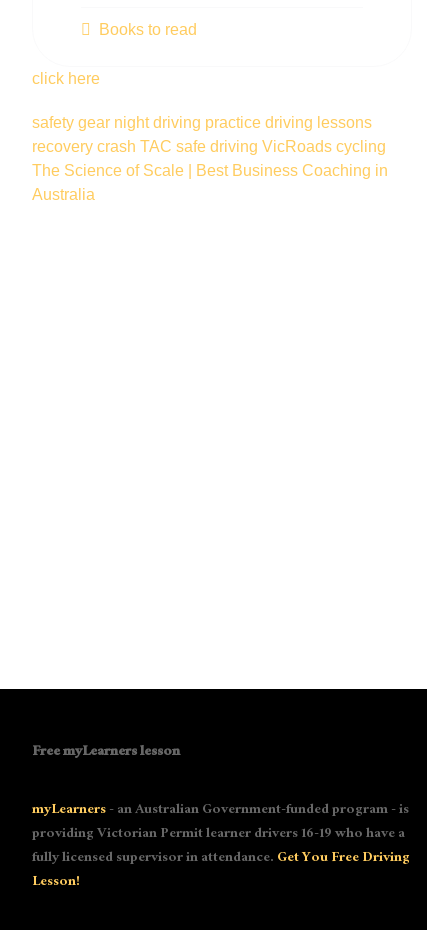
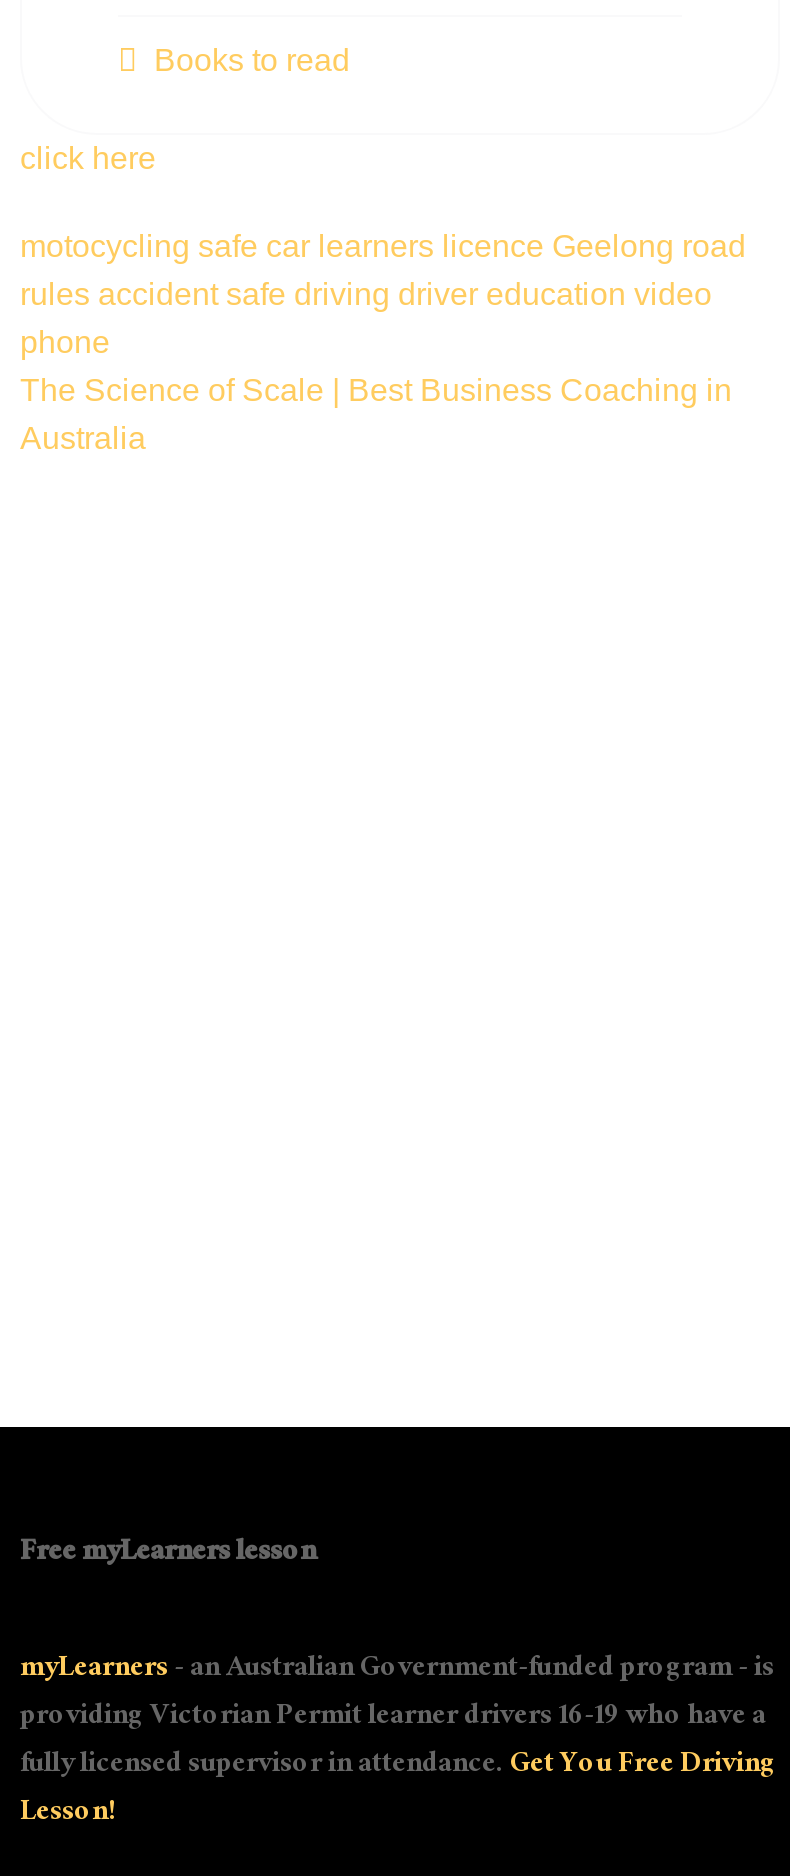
- safety gear night driving practice driving lessons
- recovery crash TAC safe driving VicRoads cycling
+ motocycling safe car learners licence Geelong road
+ rules accident safe driving driver education video
+ phone
